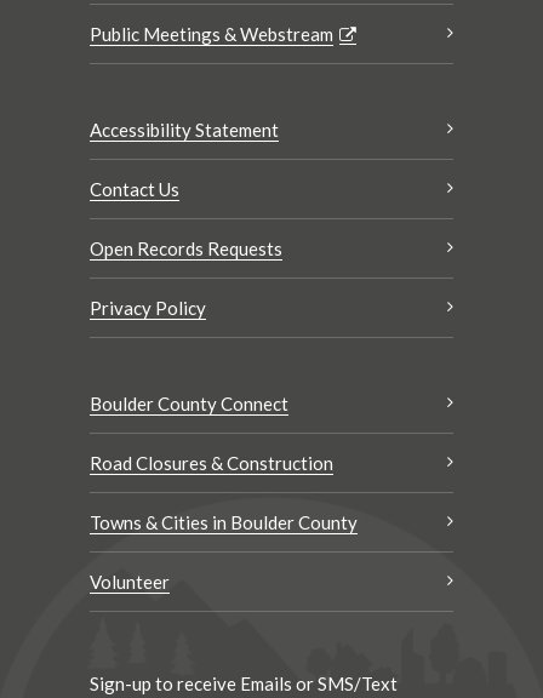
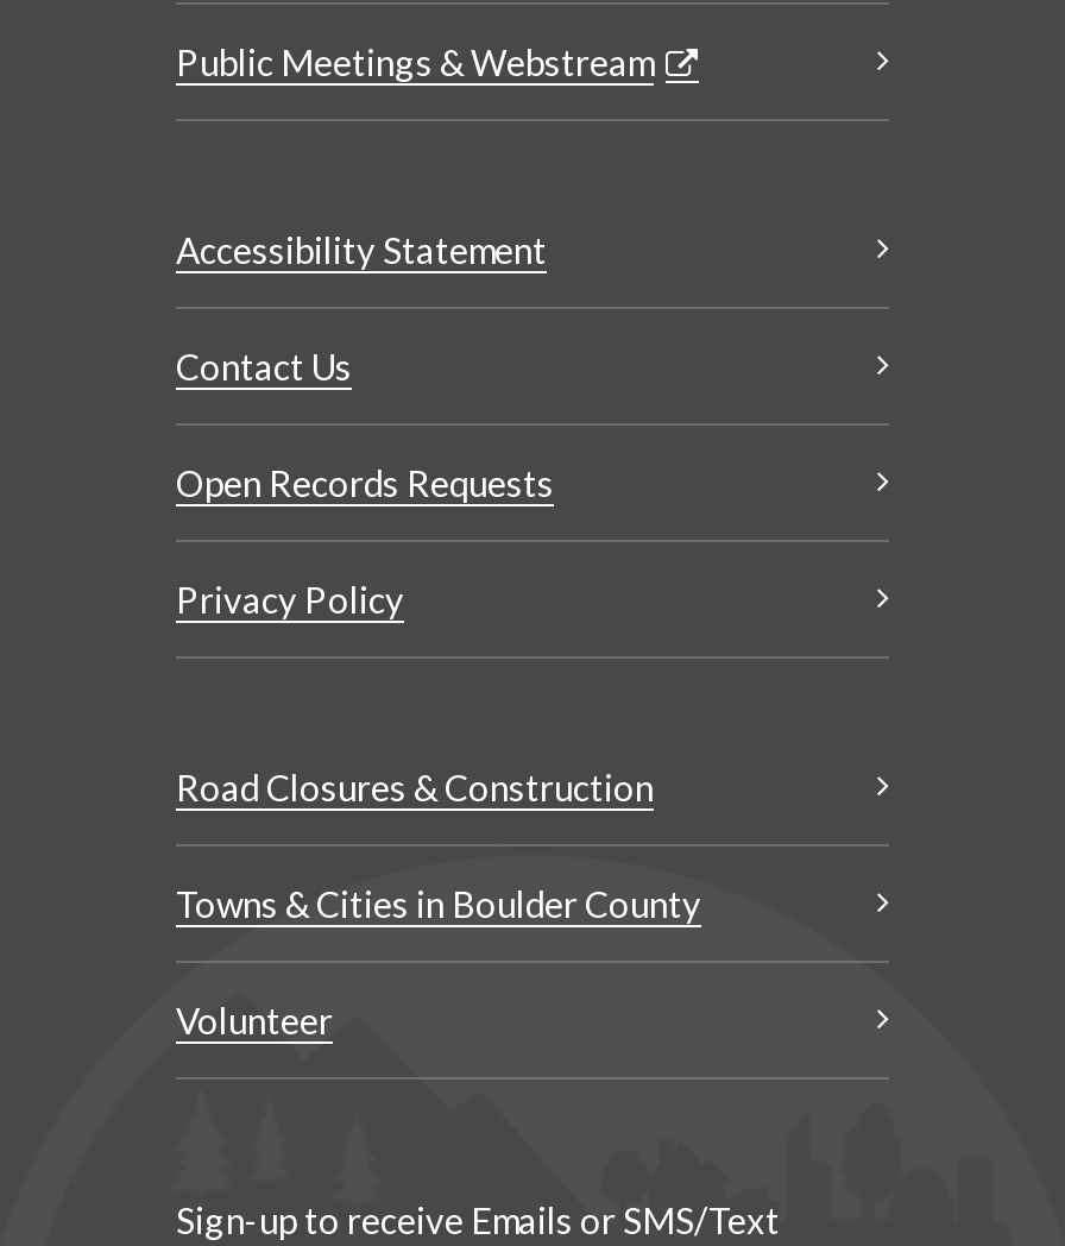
- Boulder County Connect
